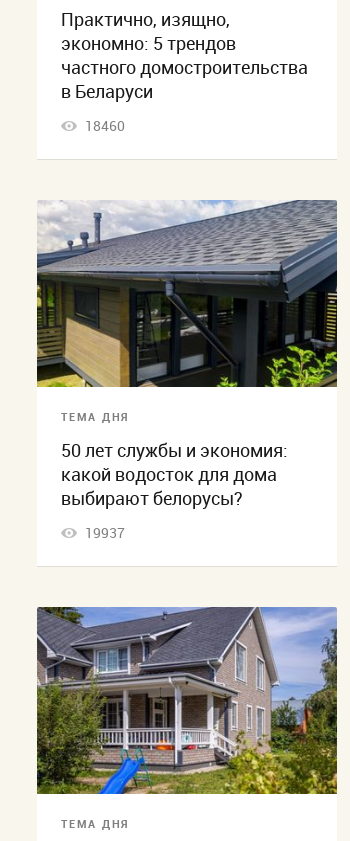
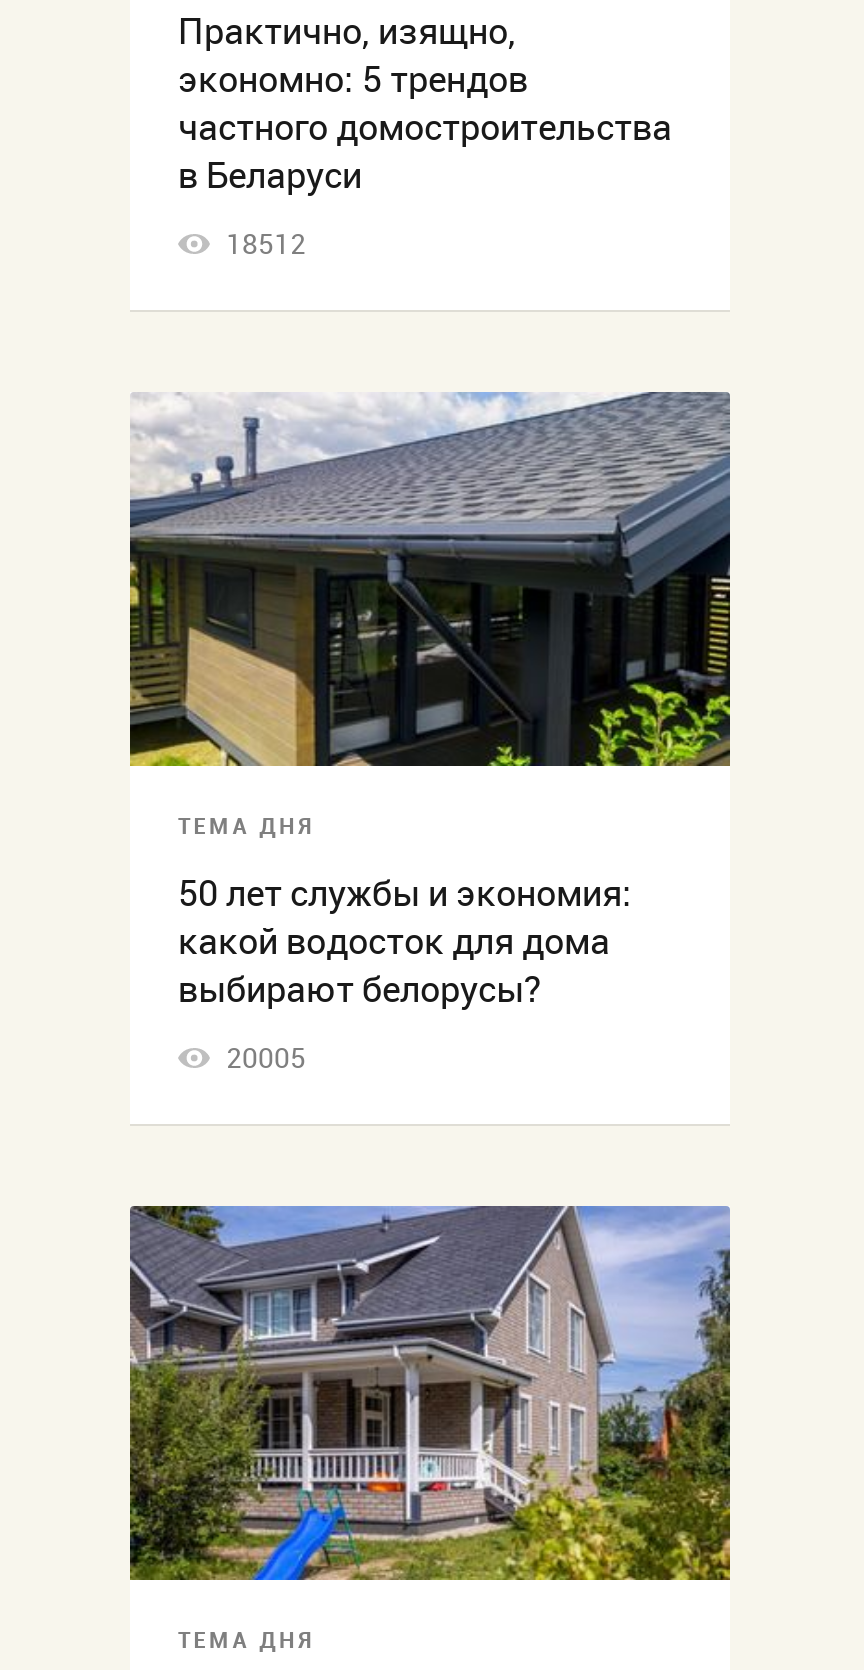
- 18460
+ 18512

- 19937
+ 20005
